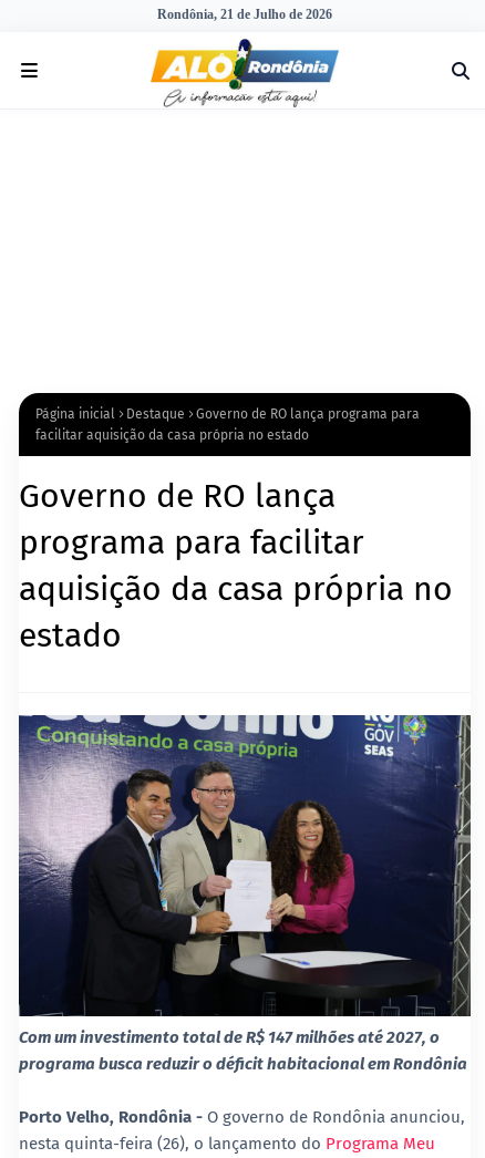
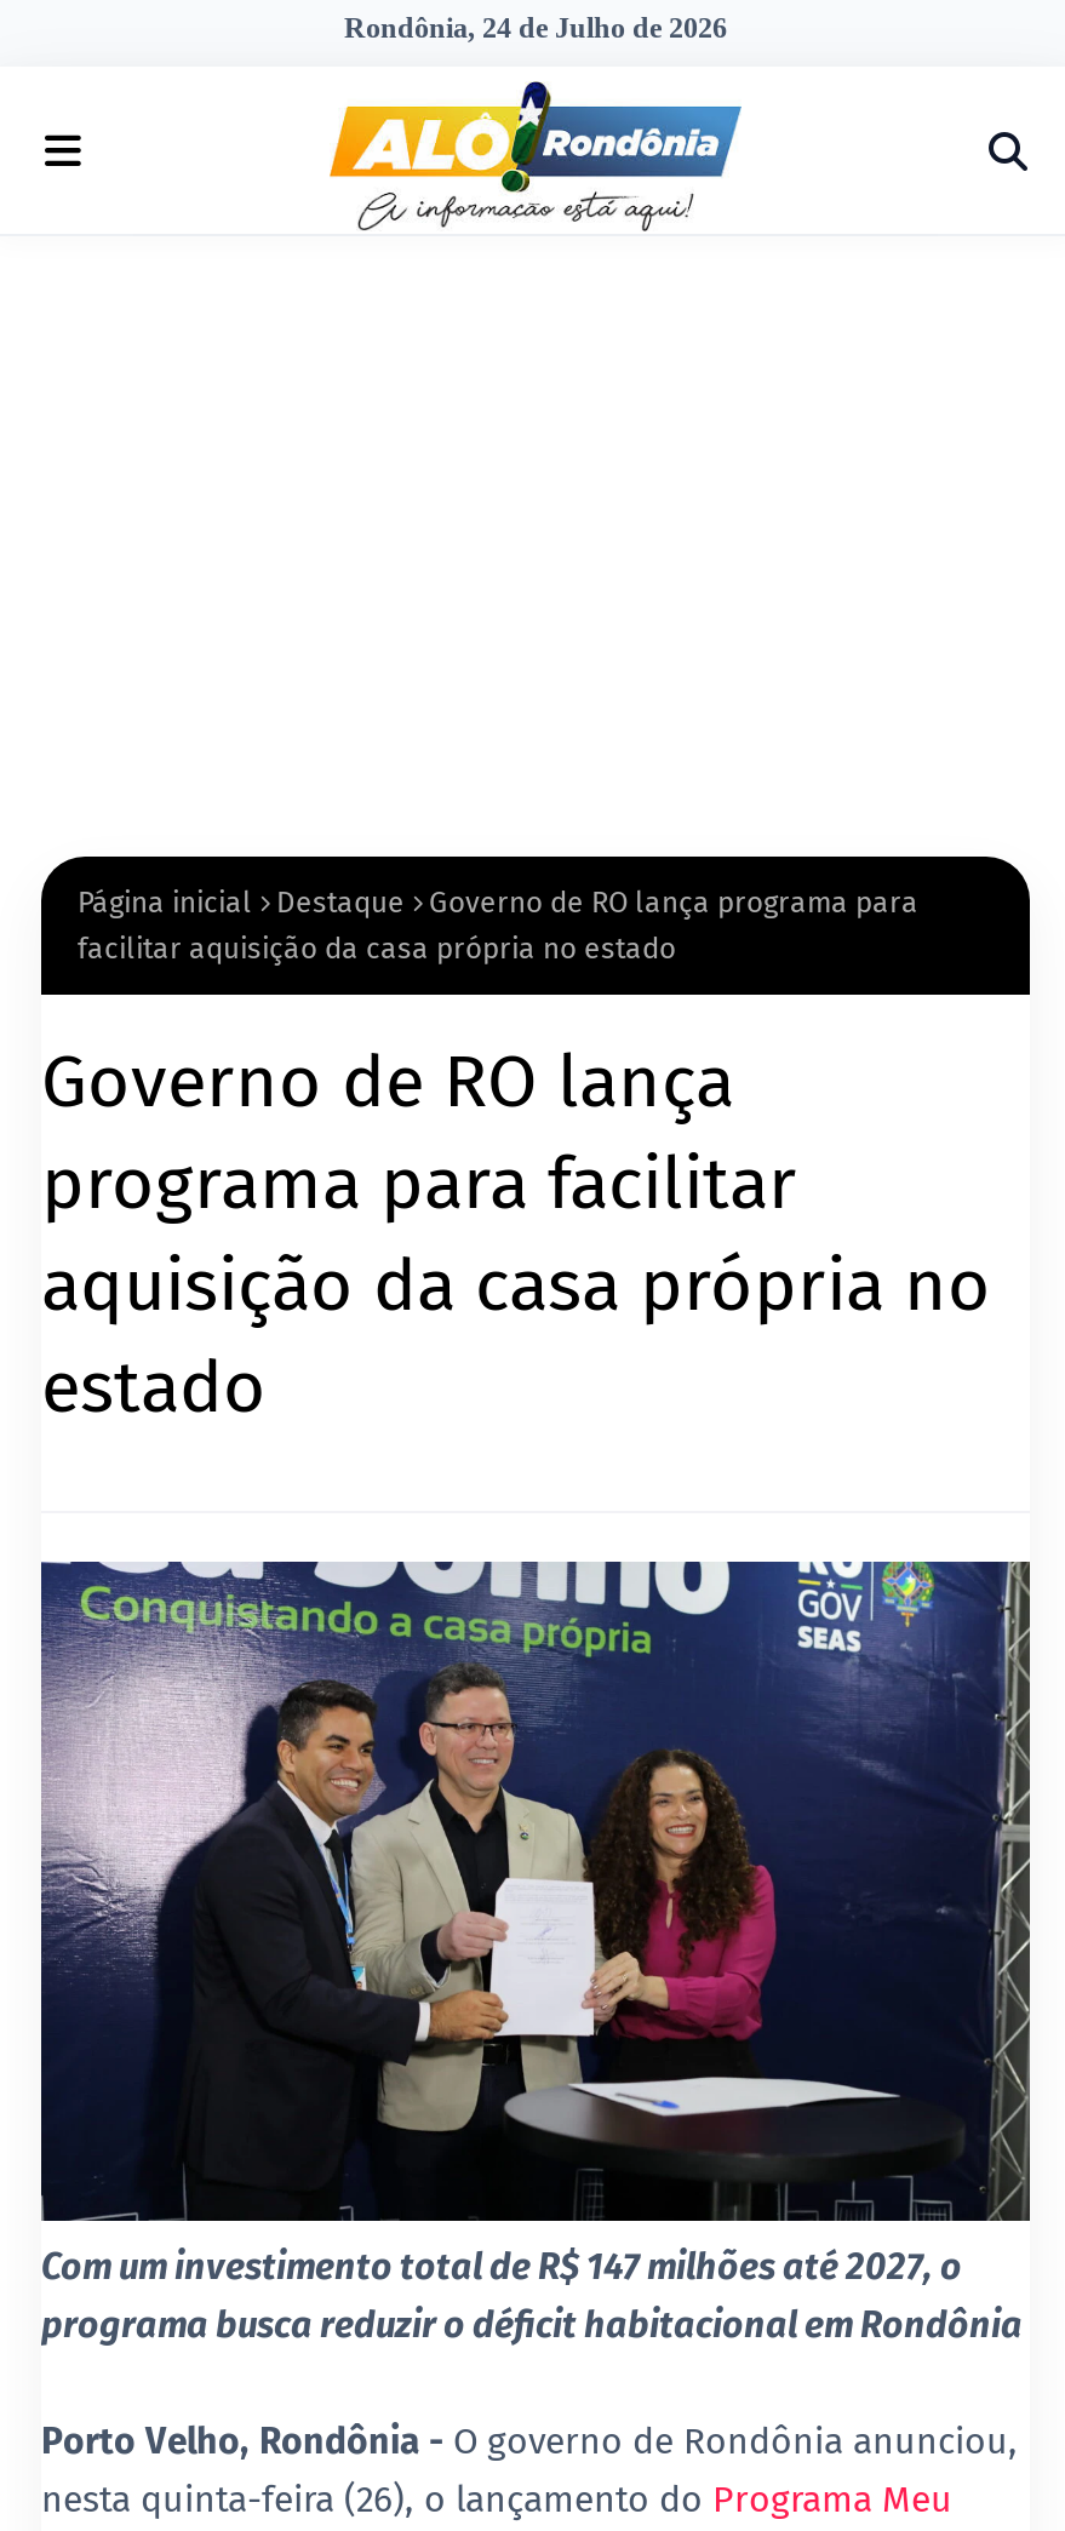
- Rondônia, 21 de Julho de 2026
+ Rondônia, 24 de Julho de 2026
